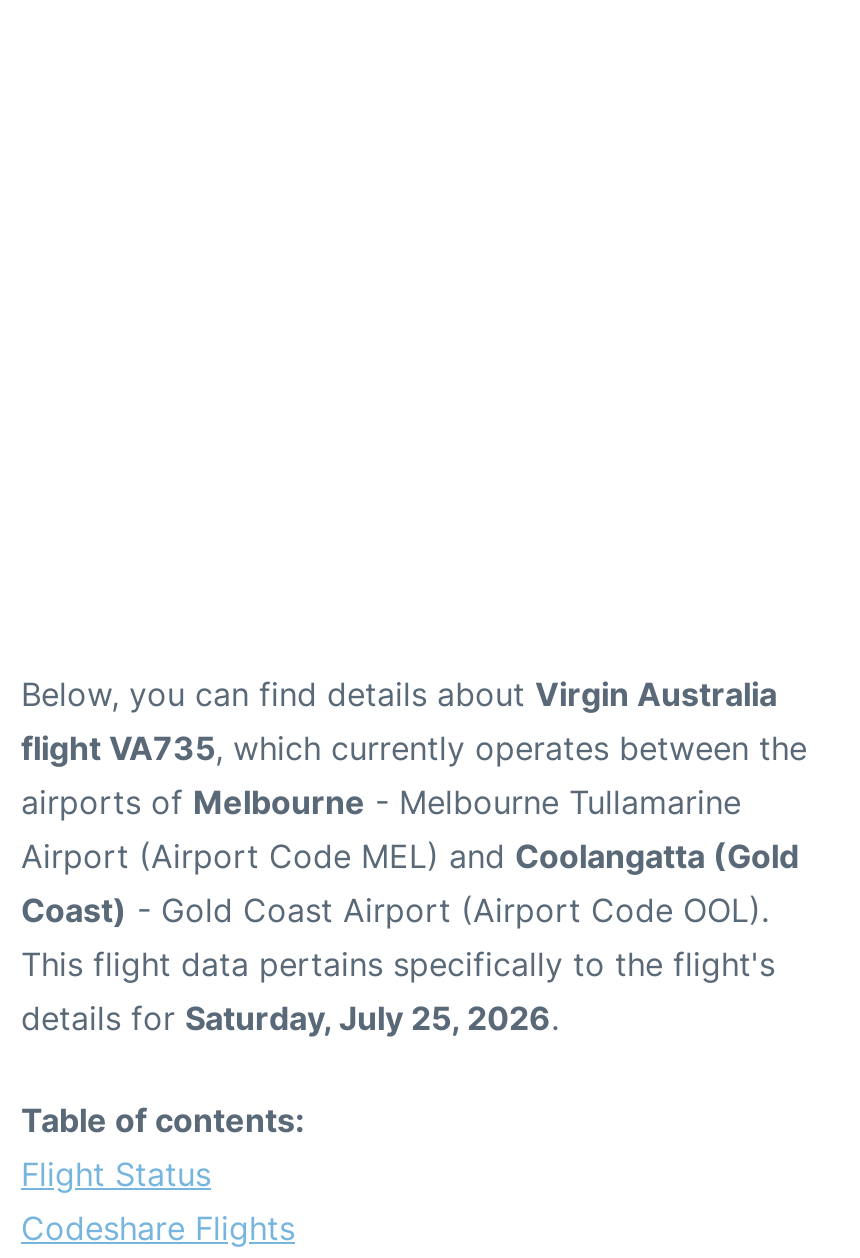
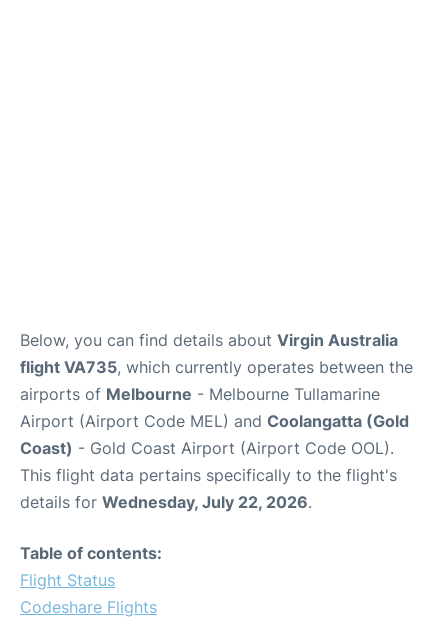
- details for Saturday, July 25, 2026.
+ details for Wednesday, July 22, 2026.
